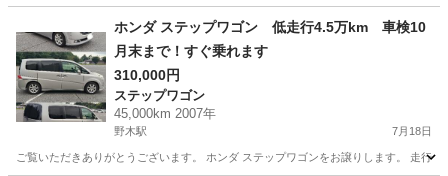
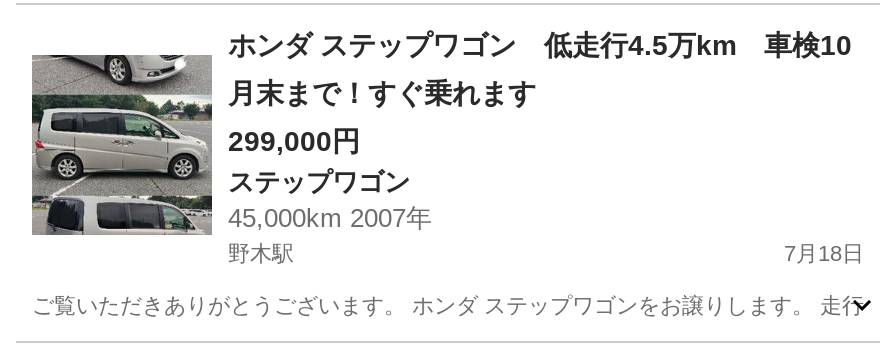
- 310,000円
+ 299,000円
